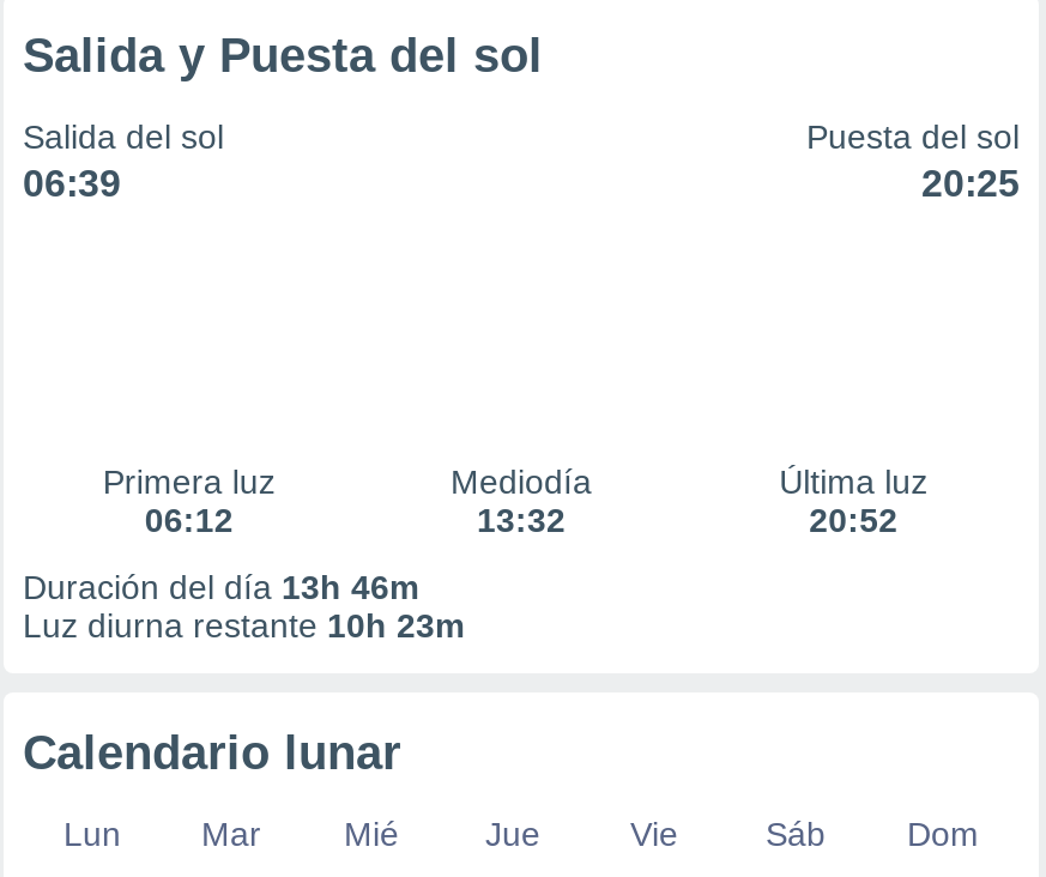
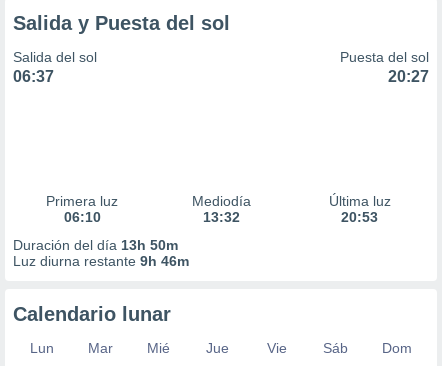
- 06:39
+ 06:37

- 20:25
+ 20:27

- 06:12
+ 06:10

- 20:52
+ 20:53

- Duración del día 13h 46m
+ Duración del día 13h 50m

- Luz diurna restante 10h 23m
+ Luz diurna restante 9h 46m
